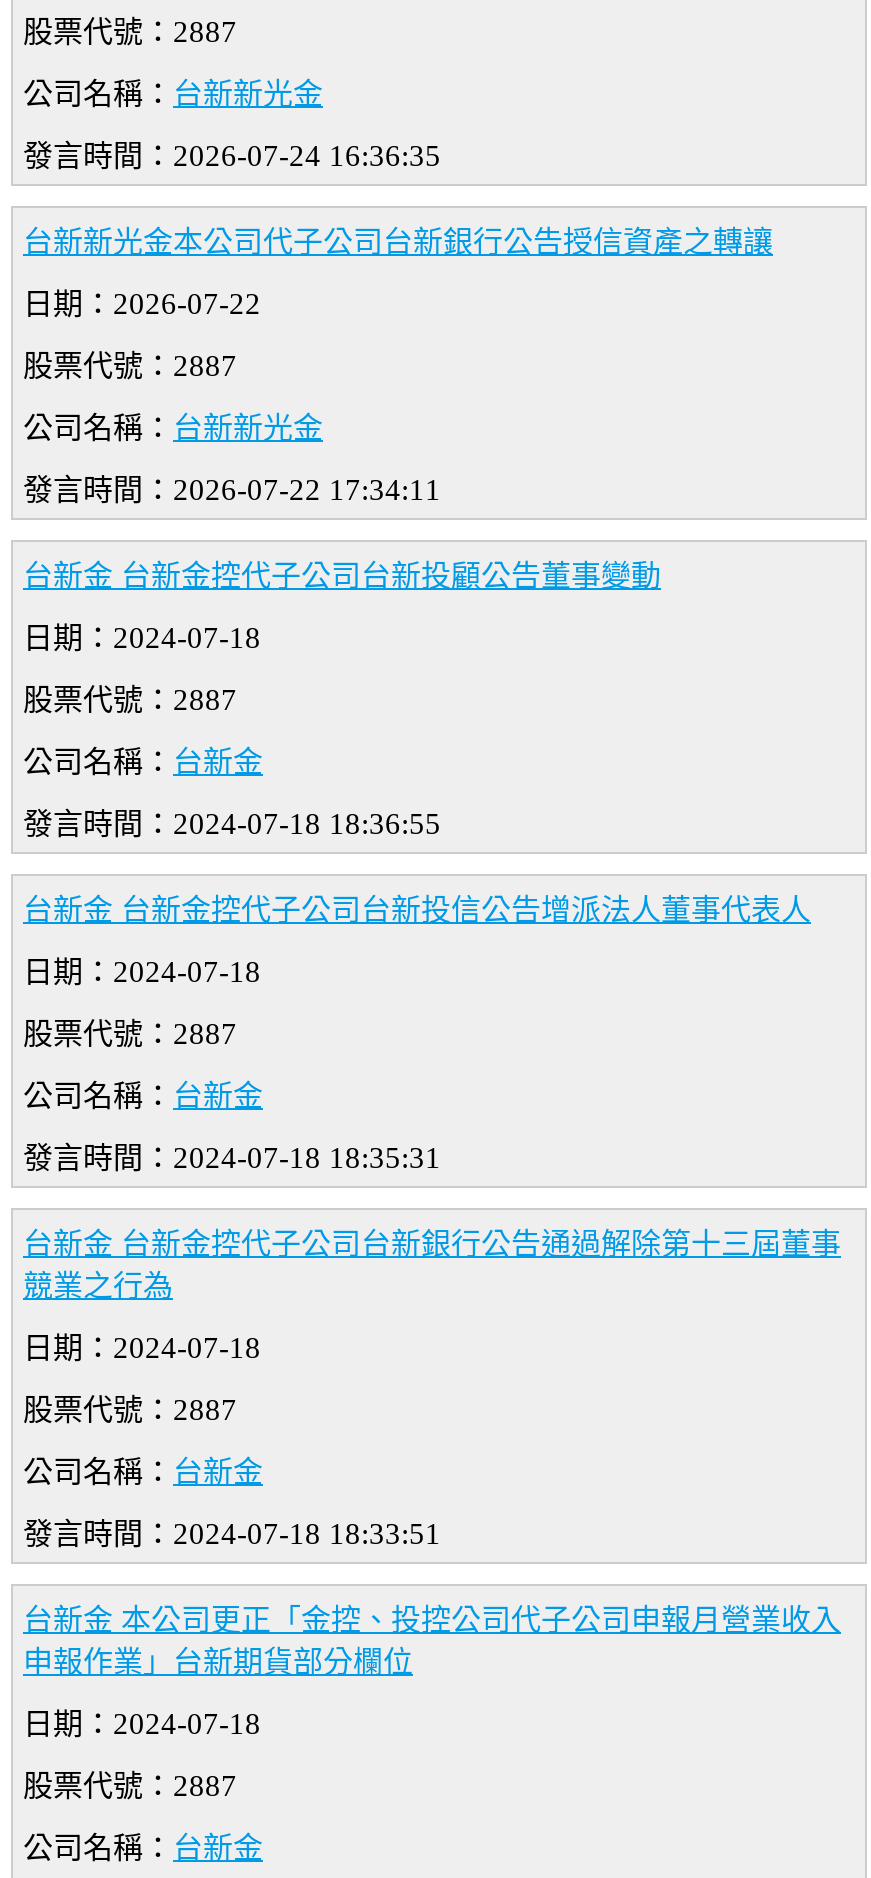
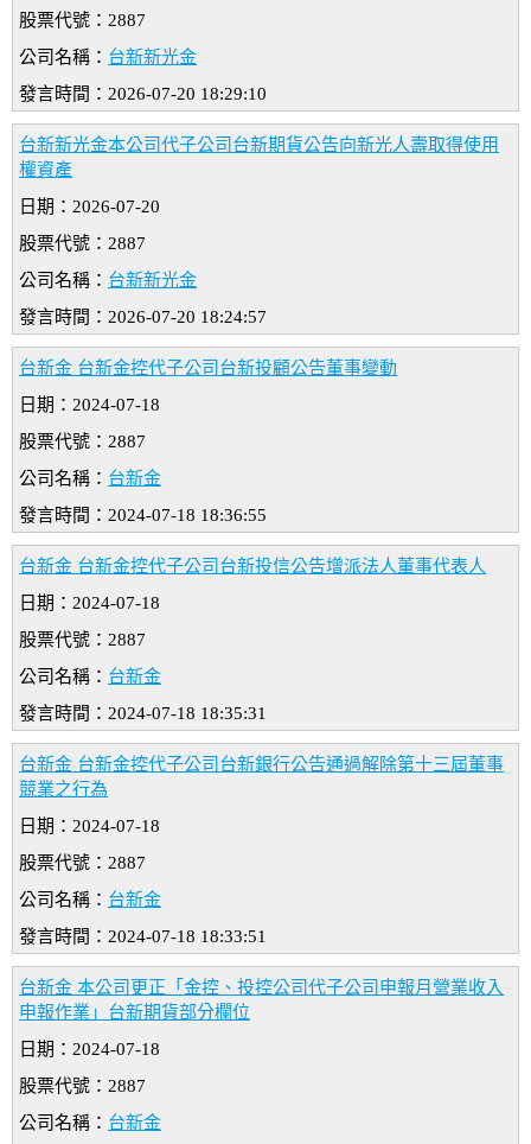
- 發言時間：2026-07-24 16:36:35
+ 發言時間：2026-07-20 18:29:10

- 台新新光金本公司代子公司台新銀行公告授信資產之轉讓
+ 台新新光金本公司代子公司台新期貨公告向新光人壽取得使用
+ 權資產

- 日期：2026-07-22
+ 日期：2026-07-20

- 發言時間：2026-07-22 17:34:11
+ 發言時間：2026-07-20 18:24:57
